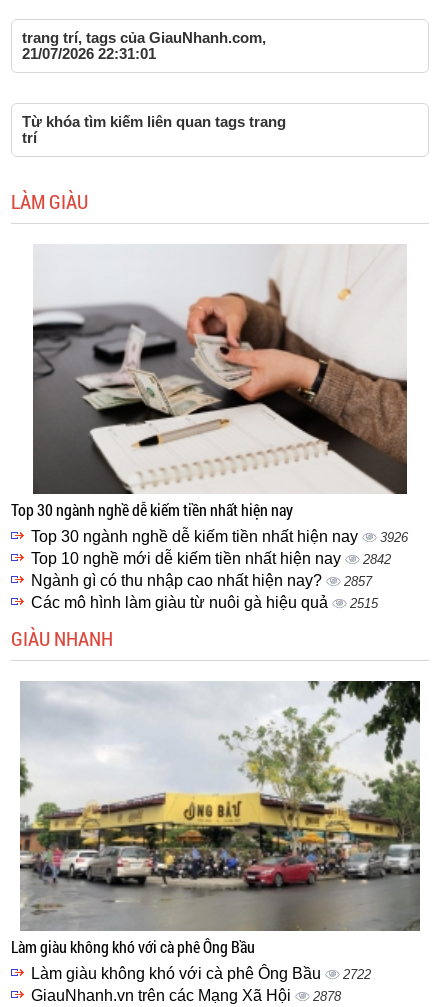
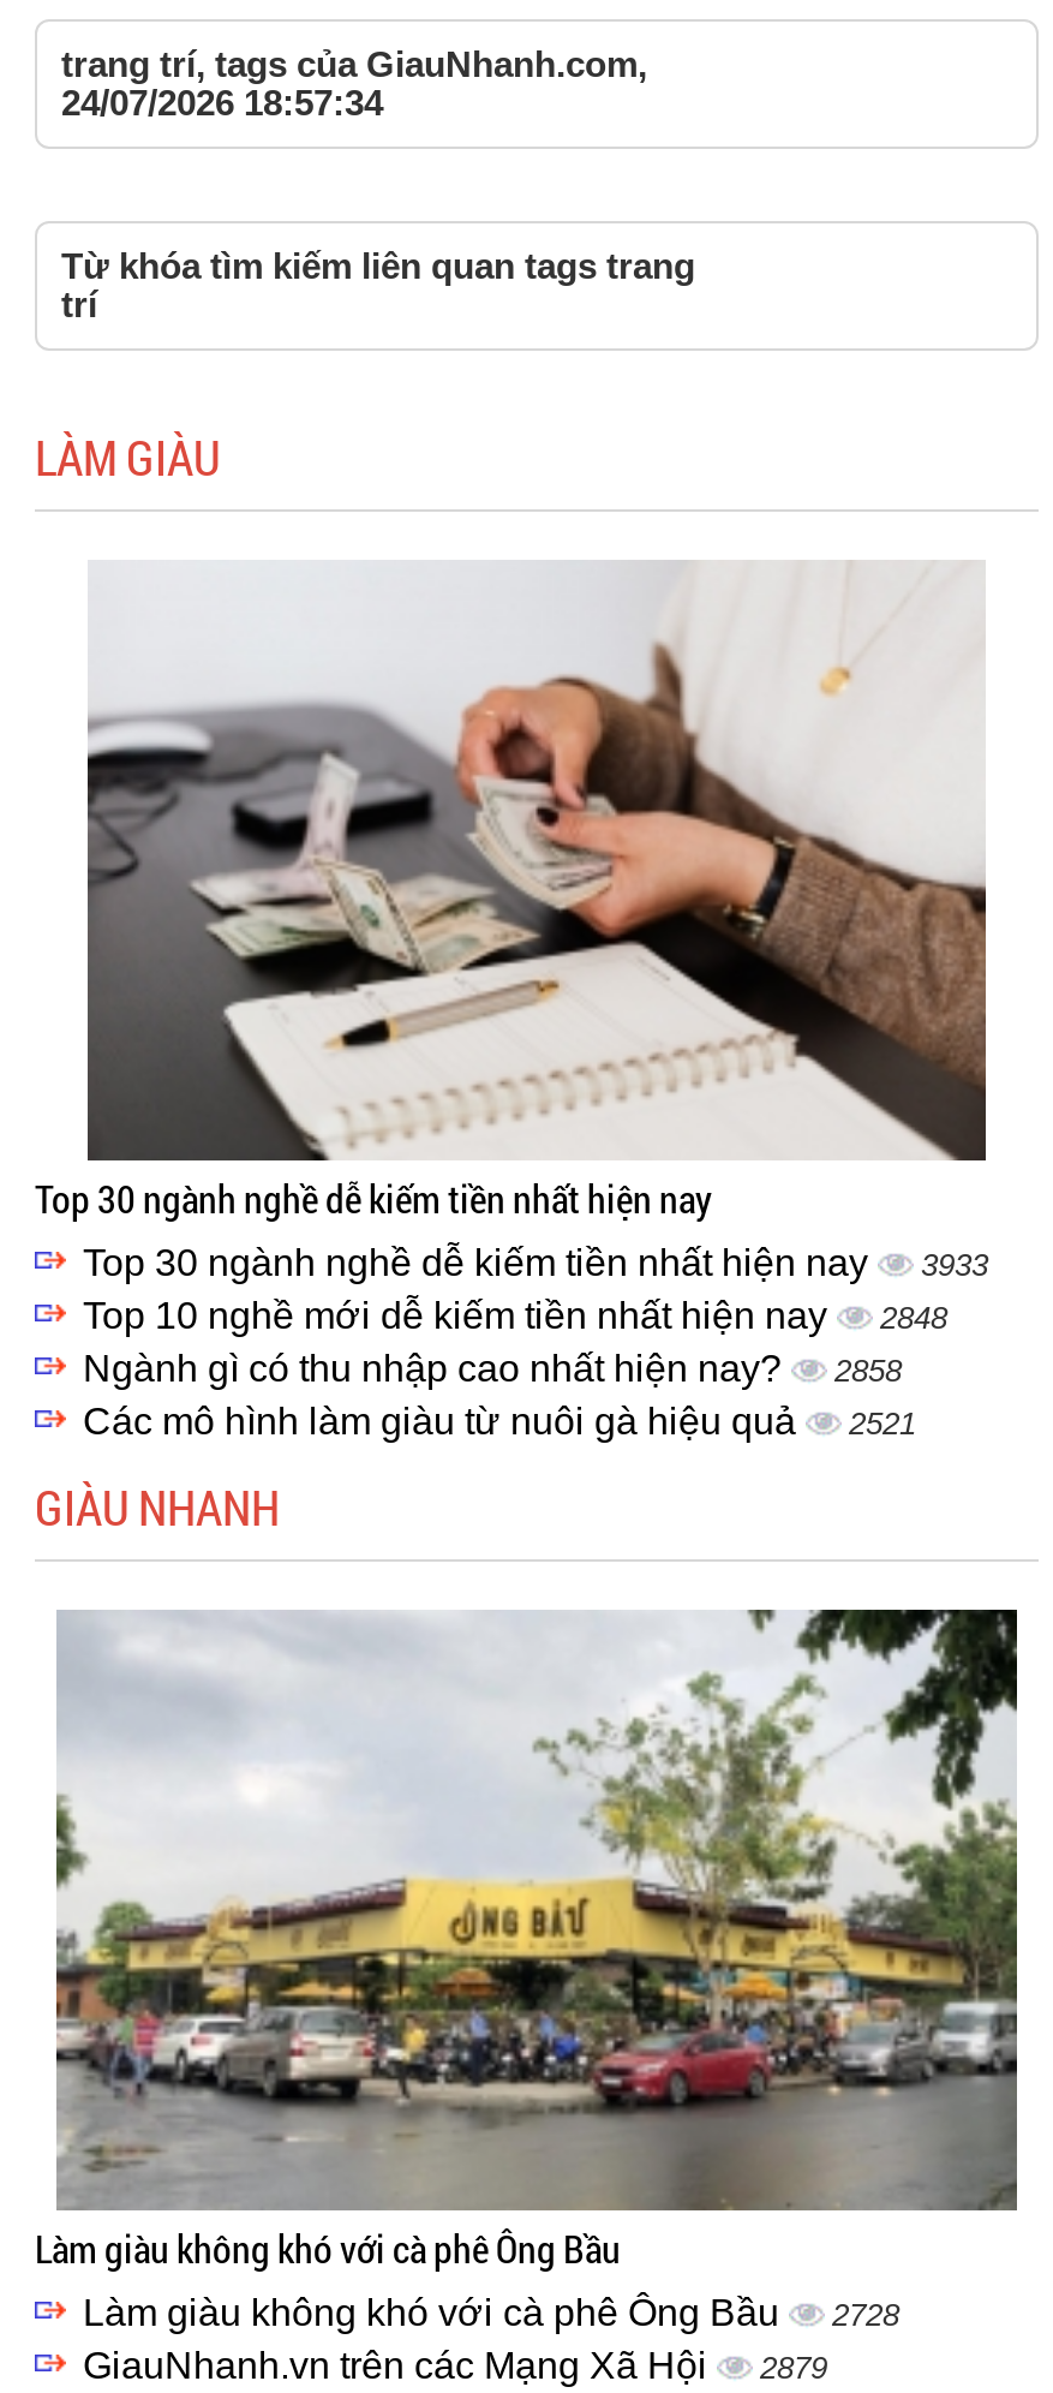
- 21/07/2026 22:31:01
+ 24/07/2026 18:57:34

- Top 30 ngành nghề dễ kiếm tiền nhất hiện nay 3926
+ Top 30 ngành nghề dễ kiếm tiền nhất hiện nay 3933

- Top 10 nghề mới dễ kiếm tiền nhất hiện nay 2842
+ Top 10 nghề mới dễ kiếm tiền nhất hiện nay 2848

- Ngành gì có thu nhập cao nhất hiện nay? 2857
+ Ngành gì có thu nhập cao nhất hiện nay? 2858

- Các mô hình làm giàu từ nuôi gà hiệu quả 2515
+ Các mô hình làm giàu từ nuôi gà hiệu quả 2521

- Làm giàu không khó với cà phê Ông Bầu 2722
+ Làm giàu không khó với cà phê Ông Bầu 2728

- GiauNhanh.vn trên các Mạng Xã Hội 2878
+ GiauNhanh.vn trên các Mạng Xã Hội 2879
